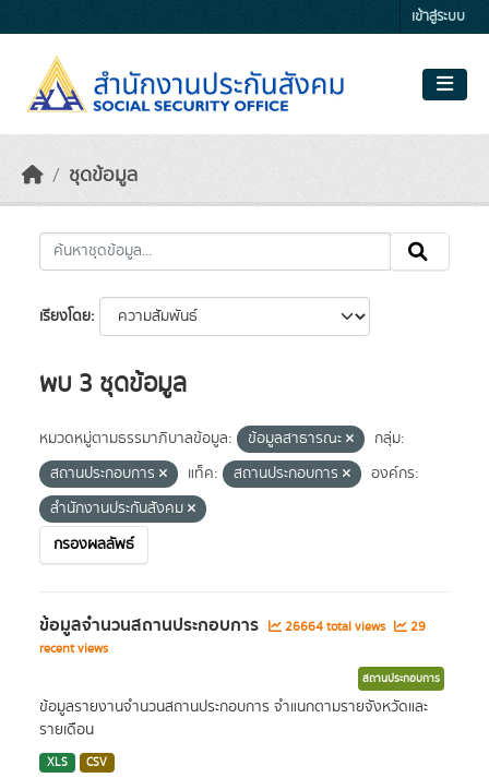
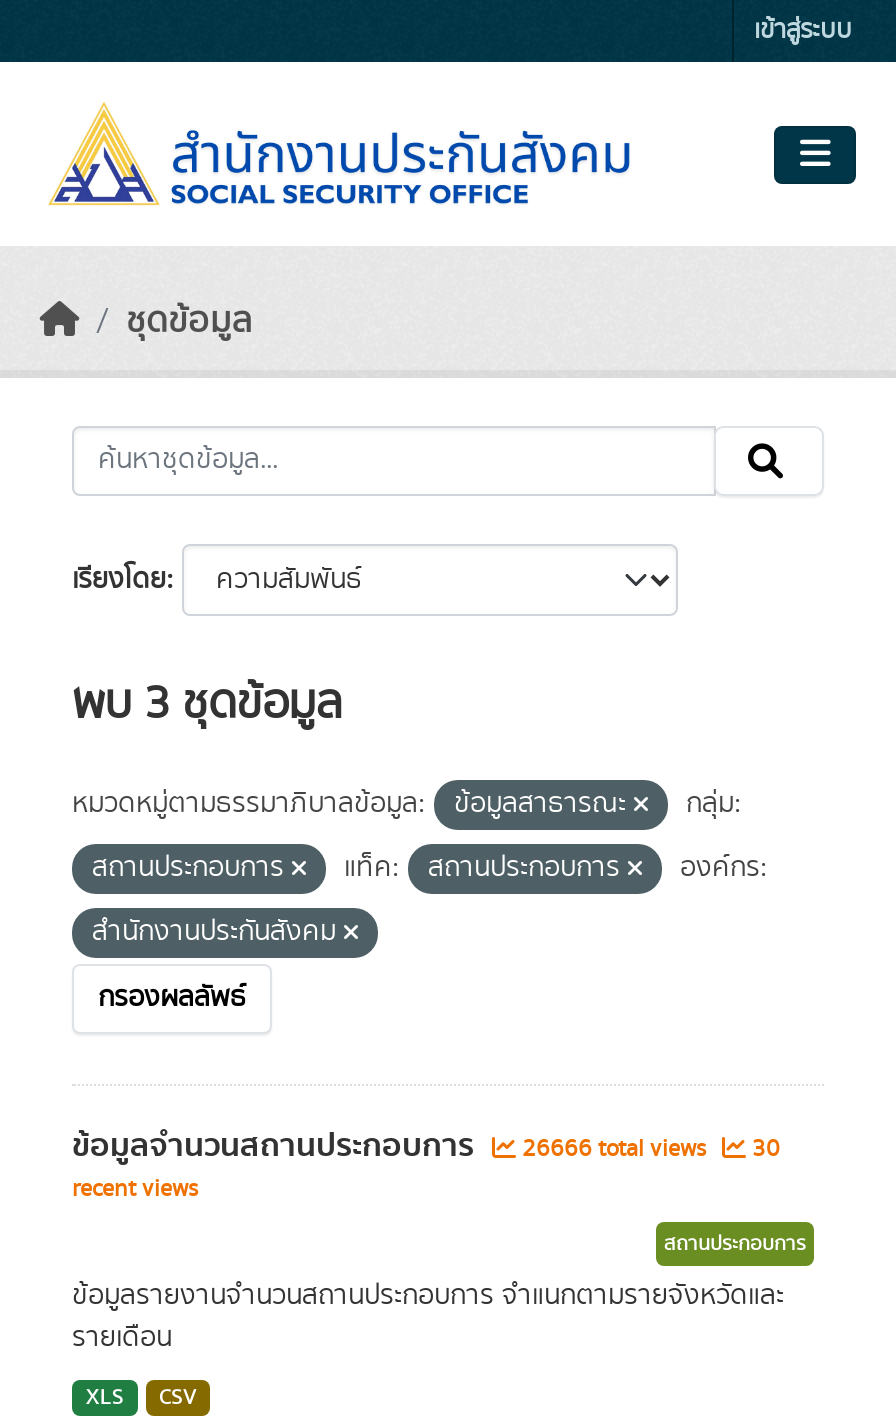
- 26664 total views
+ 26666 total views

- 29
+ 30
